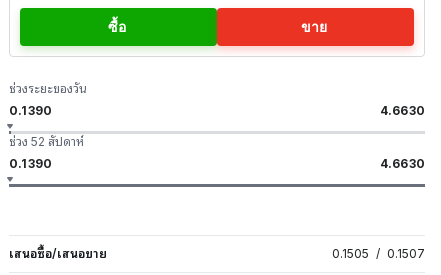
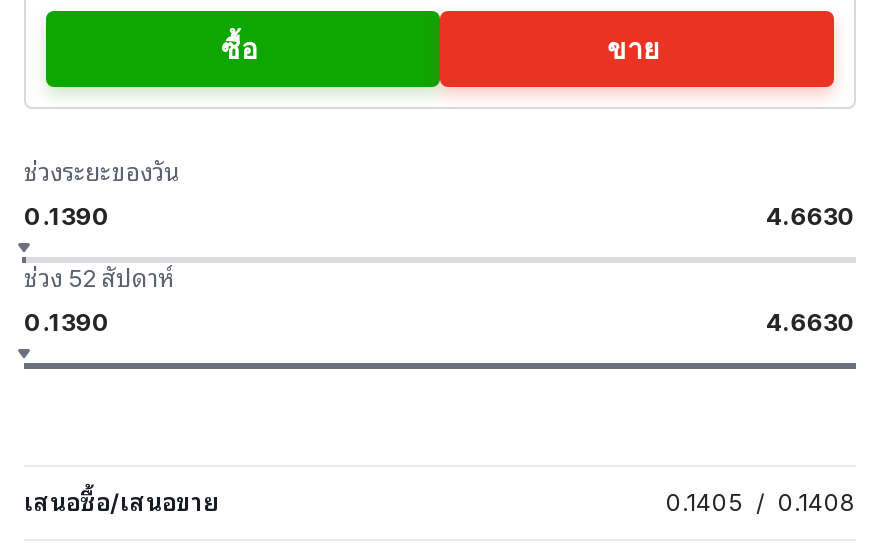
- 0.1505 / 0.1507
+ 0.1405 / 0.1408
